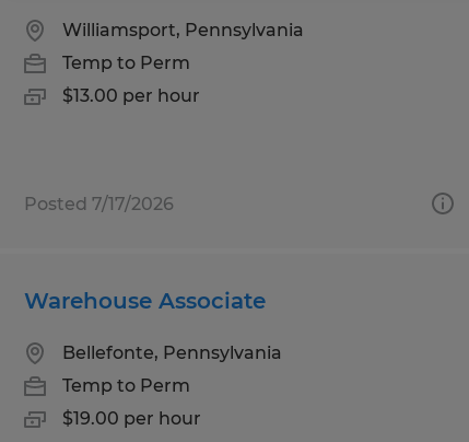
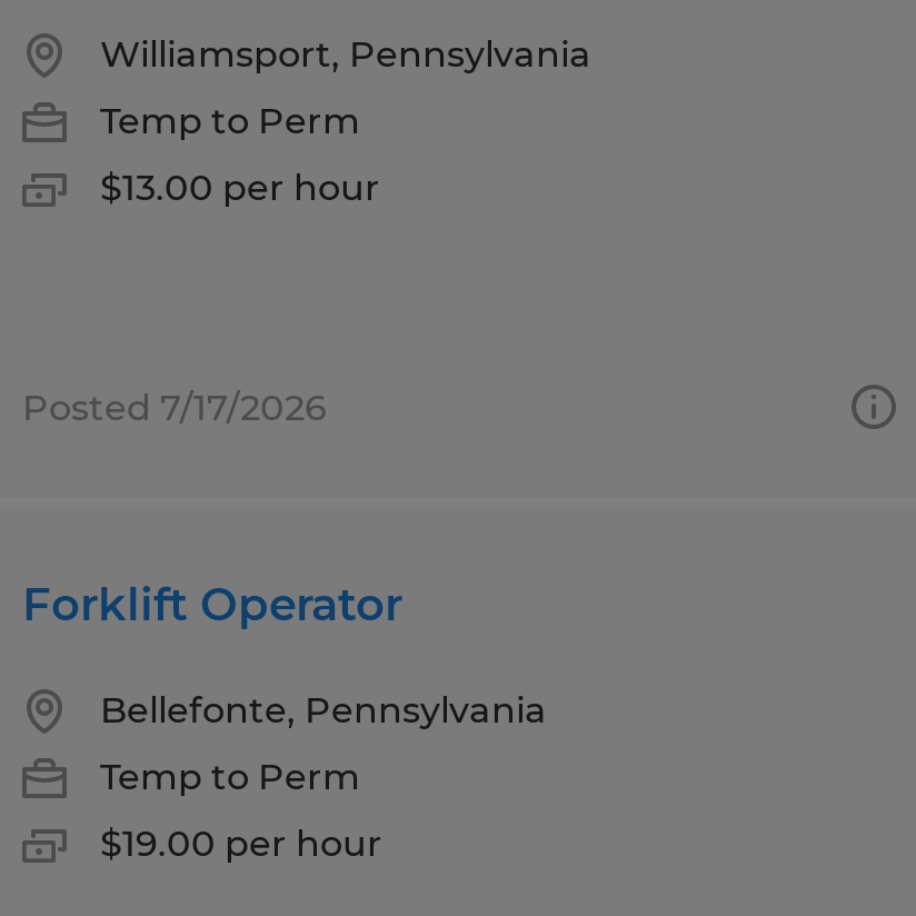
- Warehouse Associate
+ Forklift Operator
